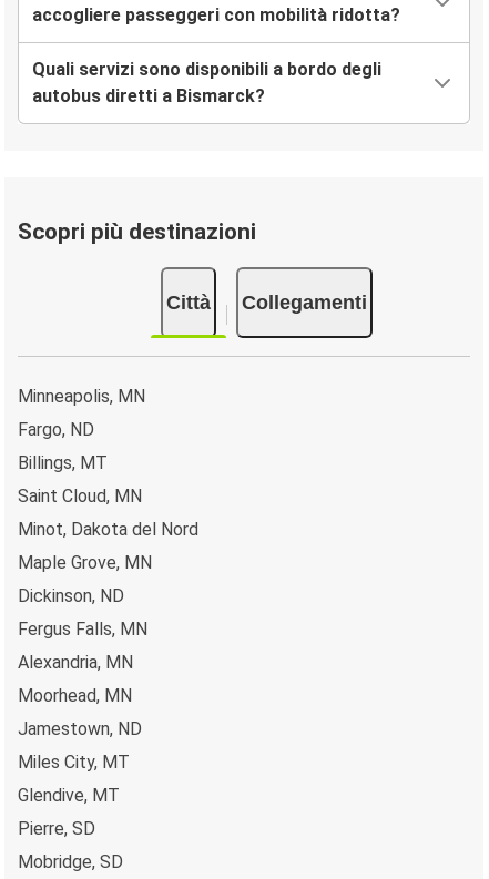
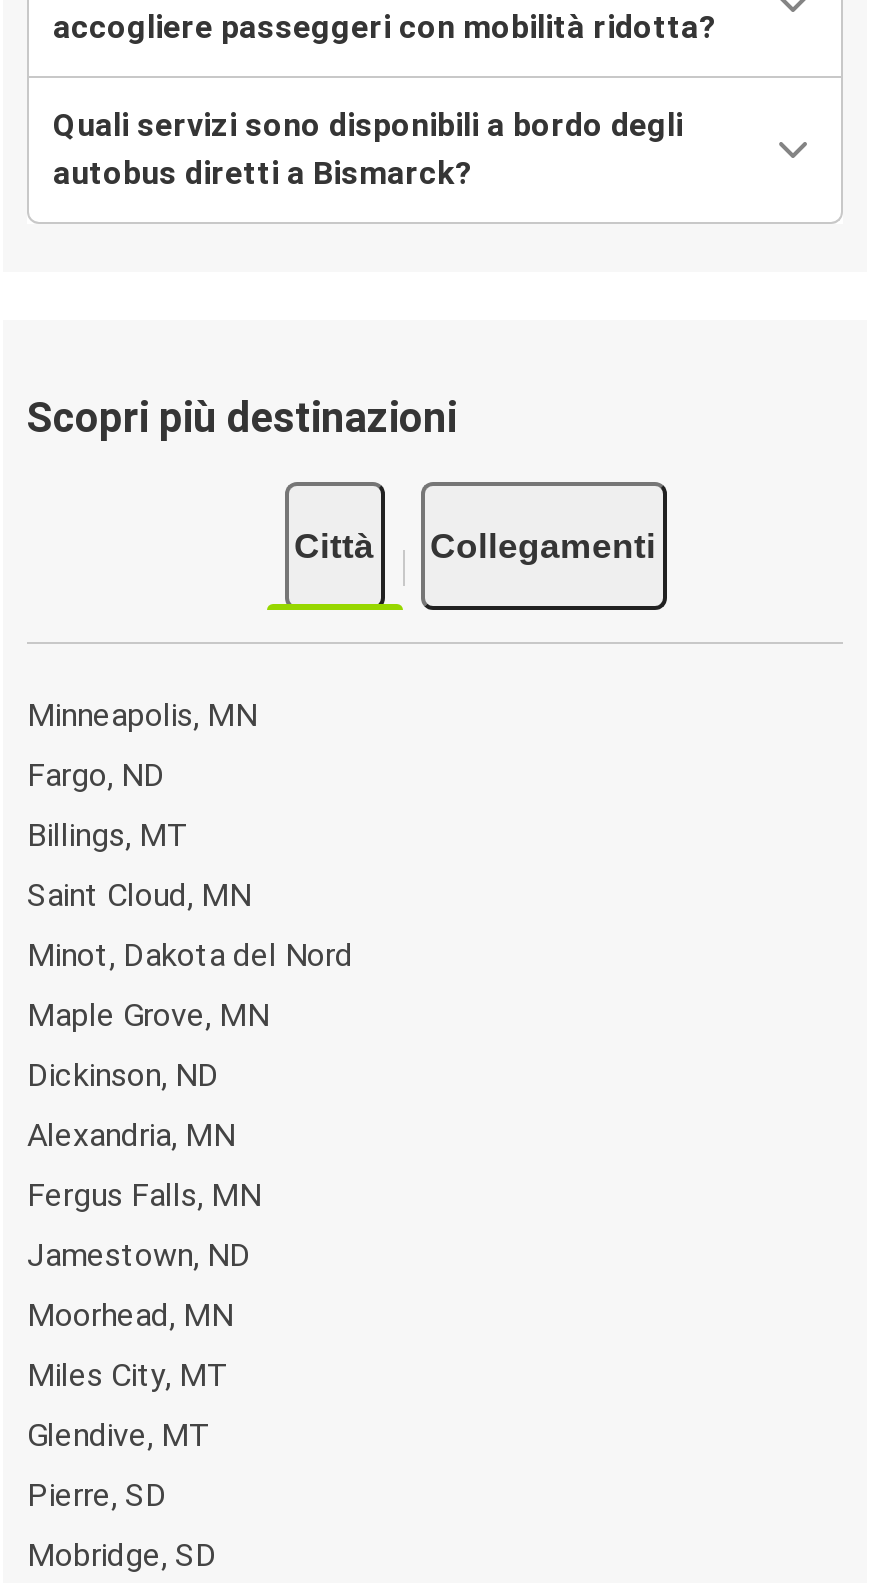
moved down: Fergus Falls, MN

moved up: Alexandria, MN

moved down: Moorhead, MN

moved up: Jamestown, ND
